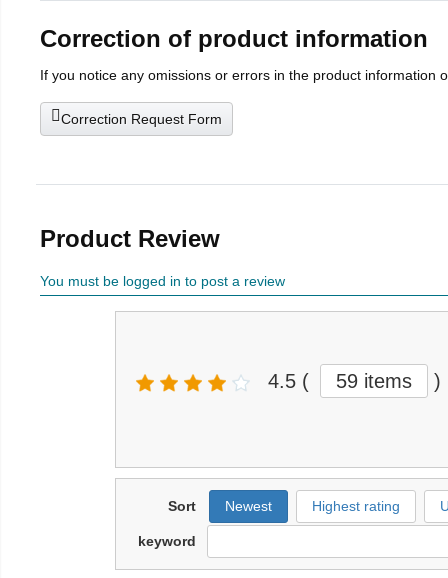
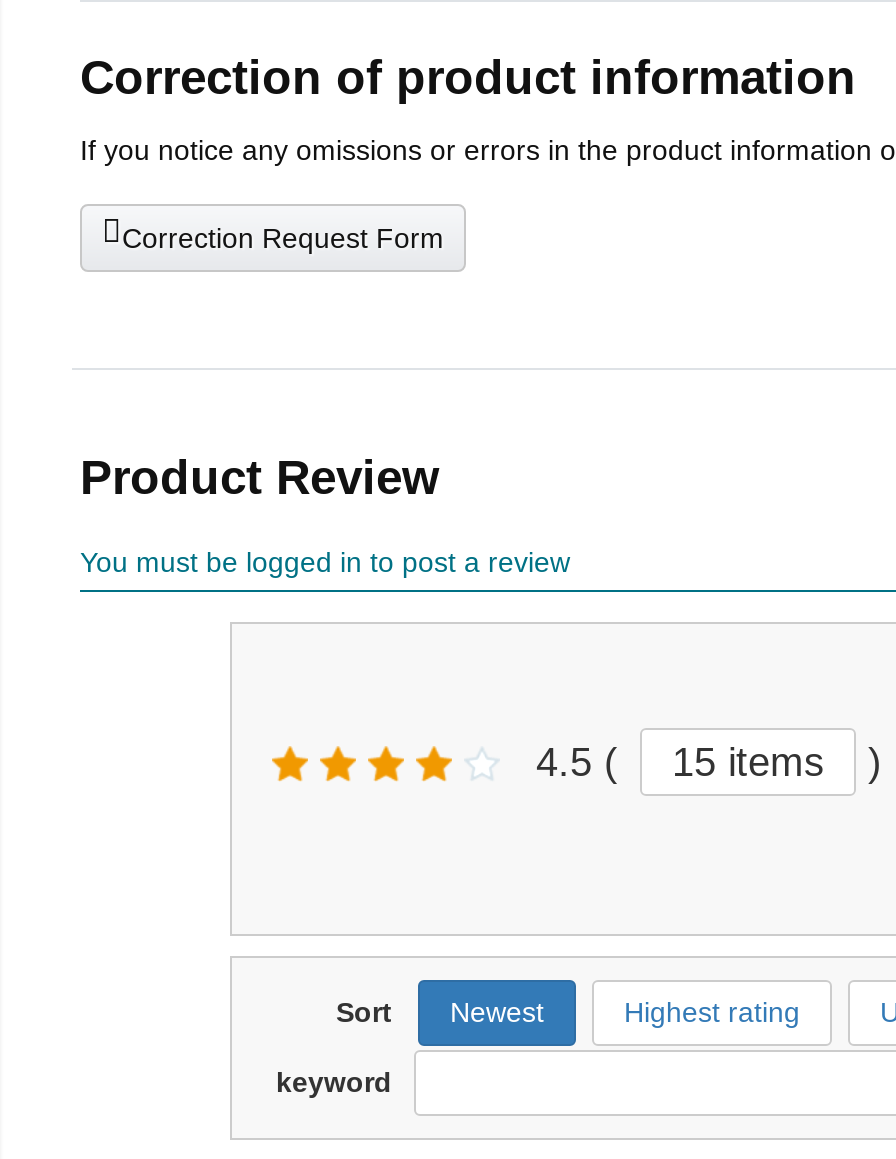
- 59 items
+ 15 items
